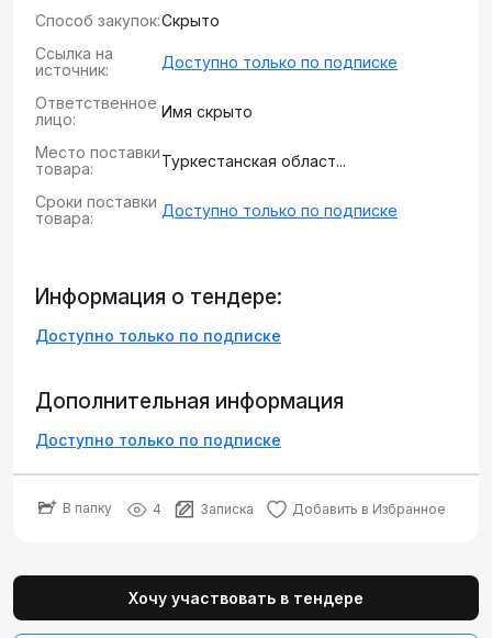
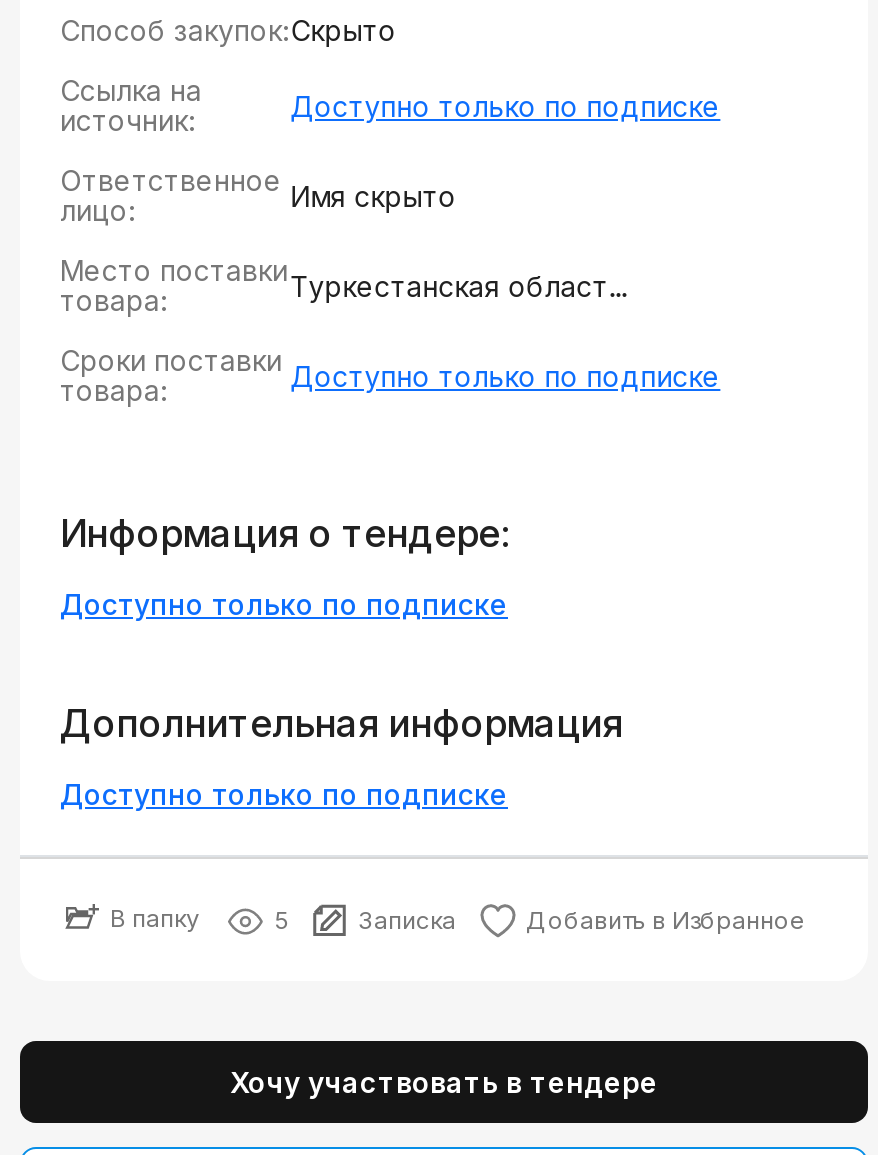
- 4
+ 5
